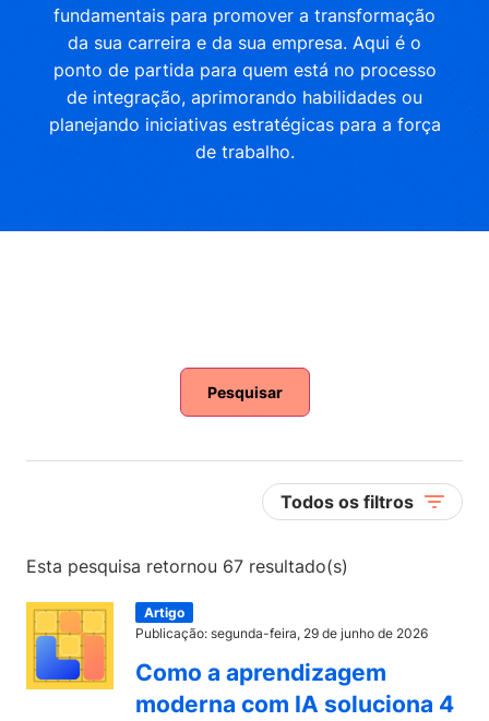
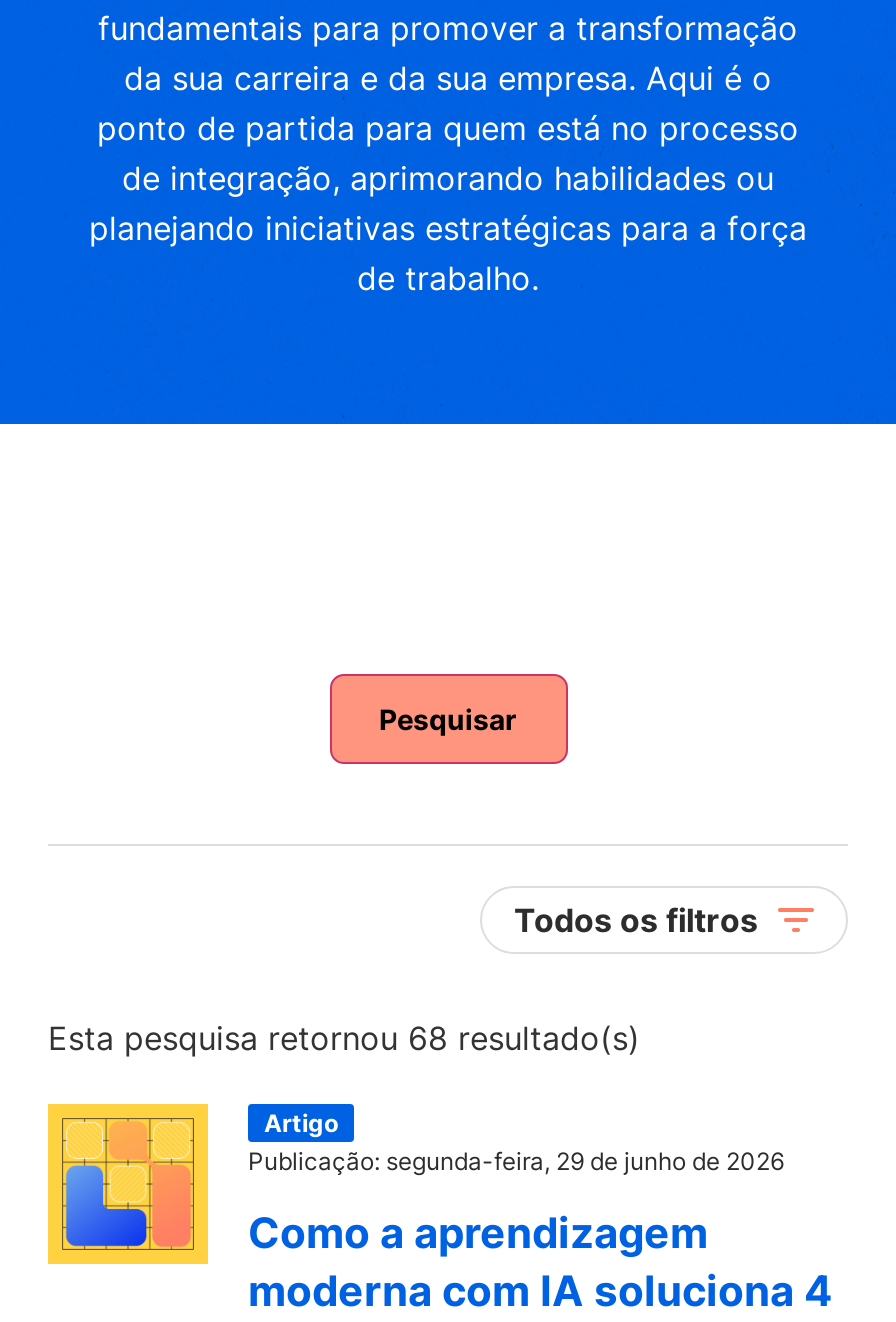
- Esta pesquisa retornou 67 resultado(s)
+ Esta pesquisa retornou 68 resultado(s)
